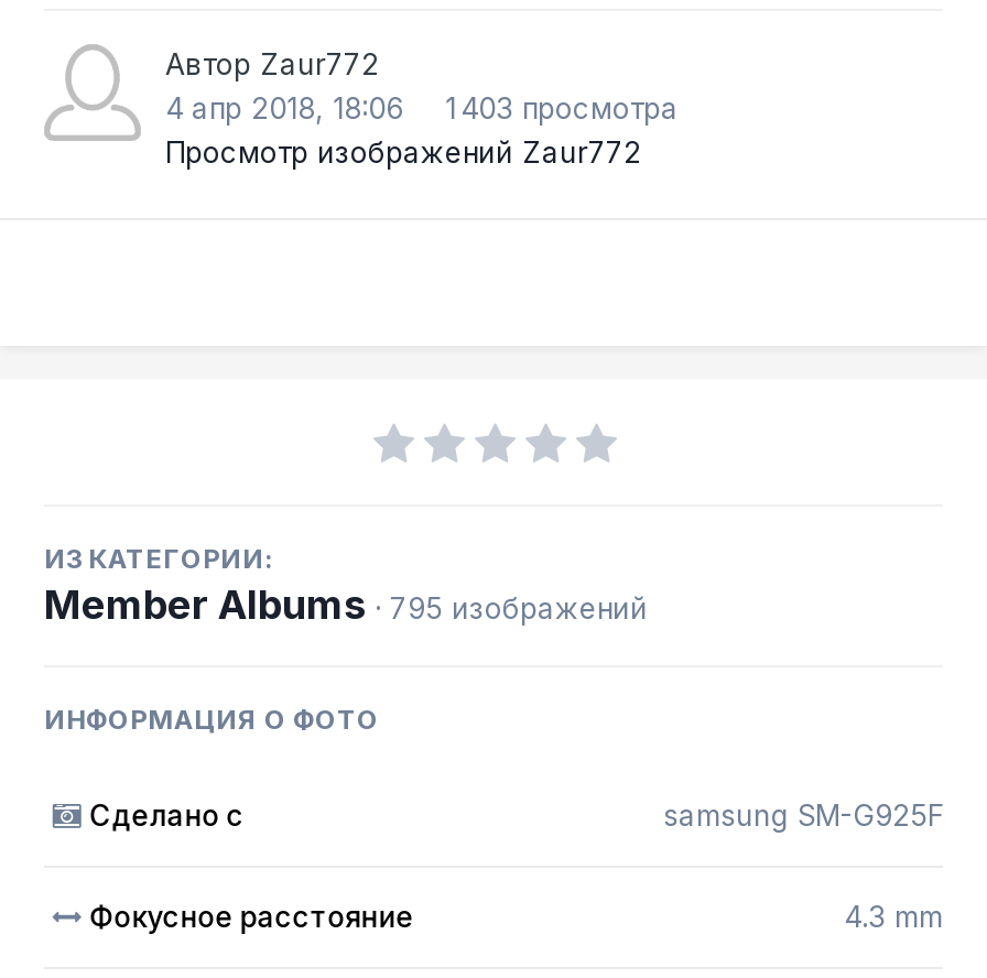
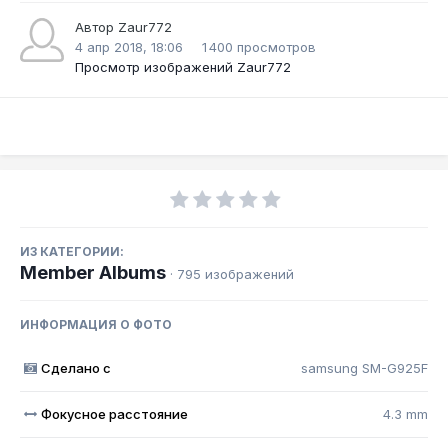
- 4 апр 2018, 18:06 1 403 просмотра
+ 4 апр 2018, 18:06 1 400 просмотров
